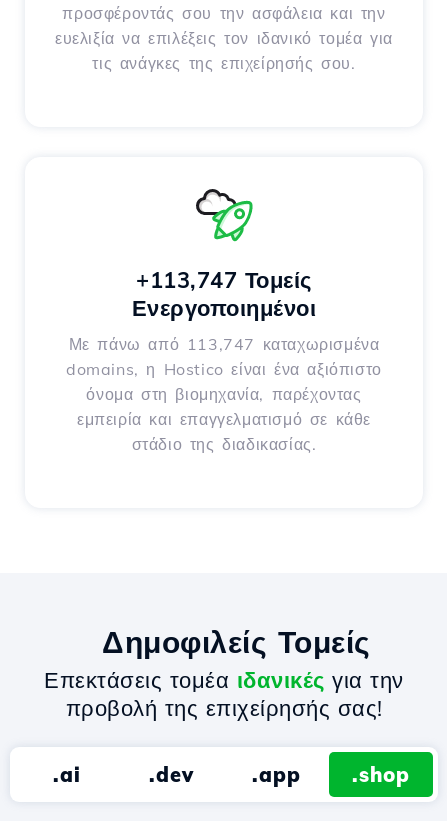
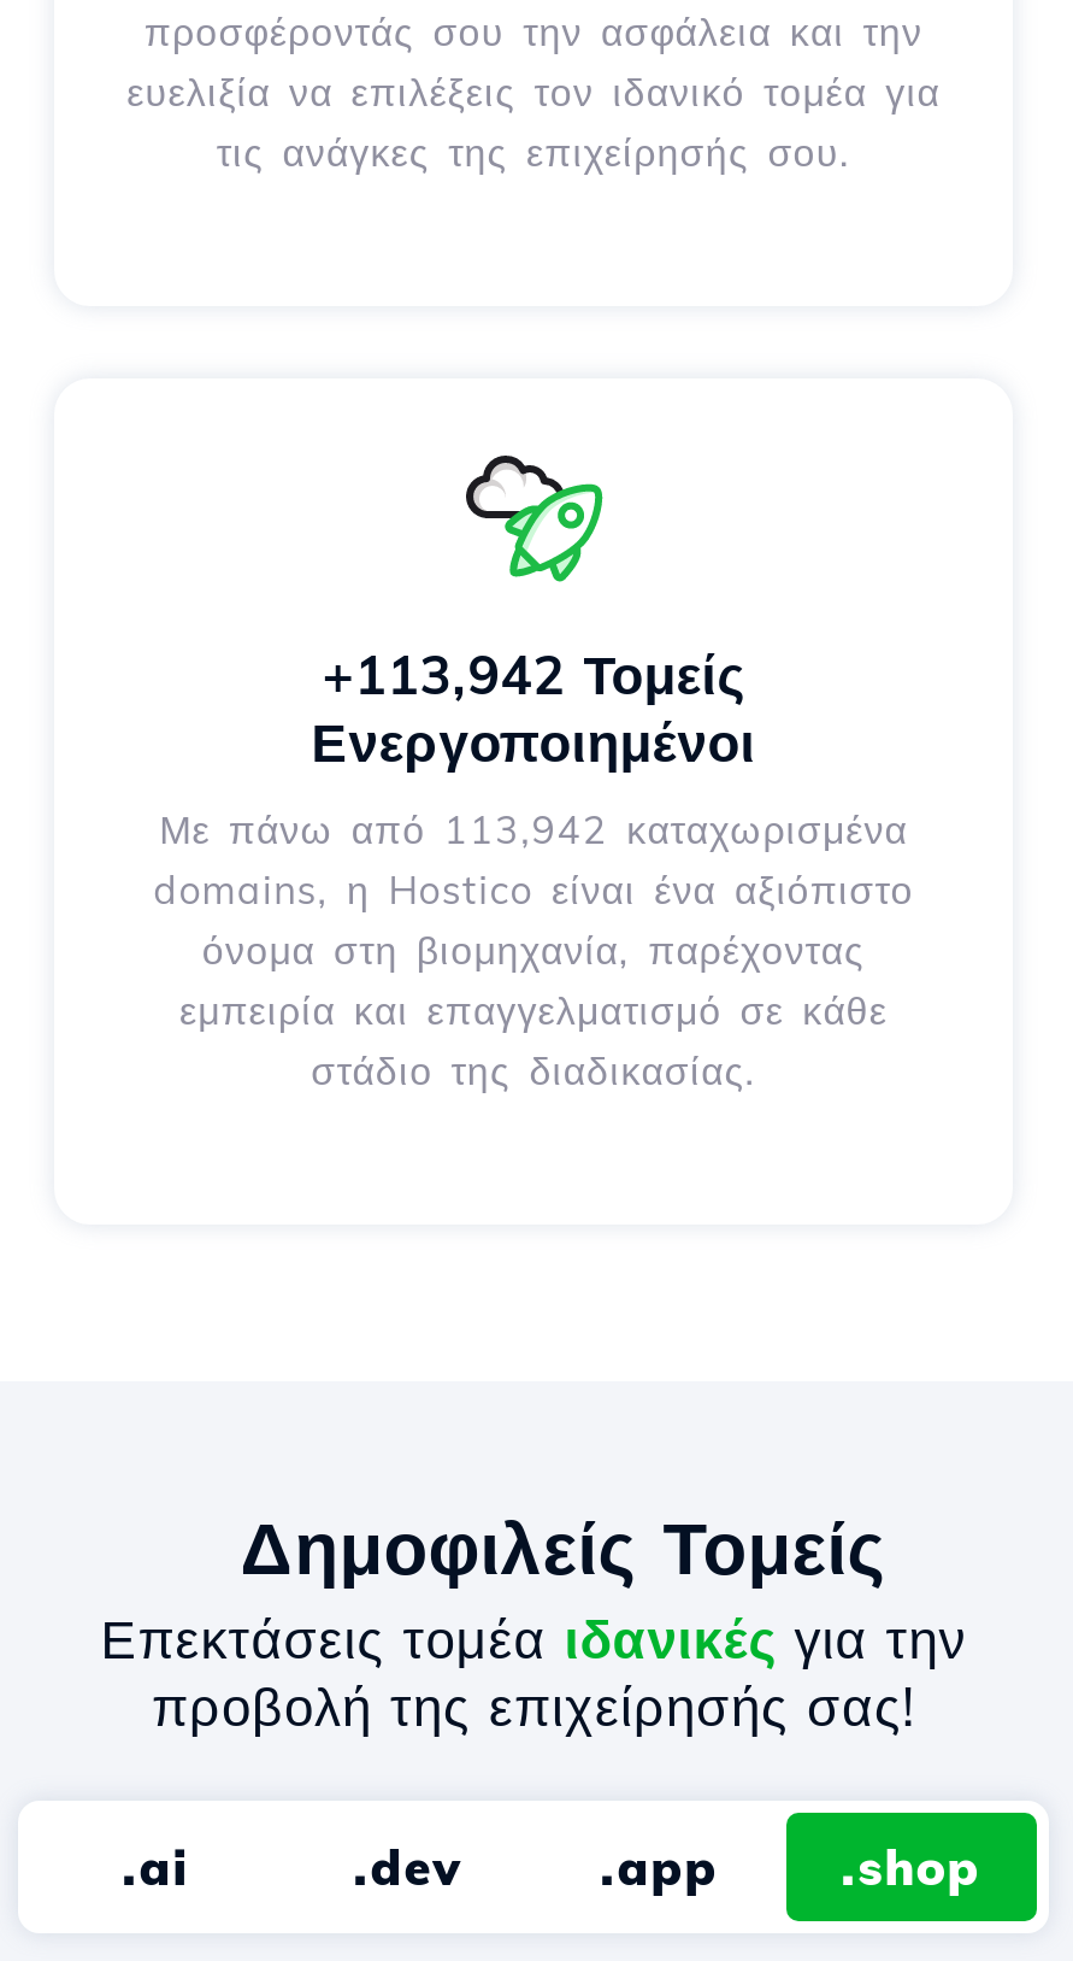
- +113,747 Τομείς
+ +113,942 Τομείς

- Με πάνω από 113,747 καταχωρισμένα
+ Με πάνω από 113,942 καταχωρισμένα
